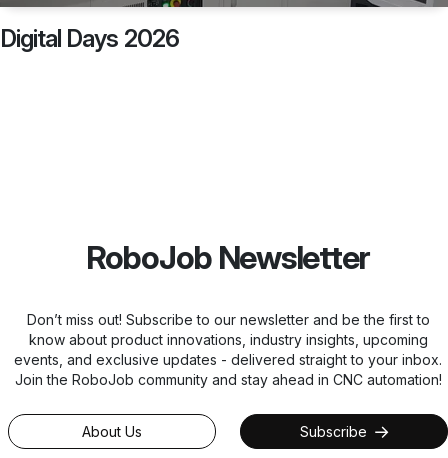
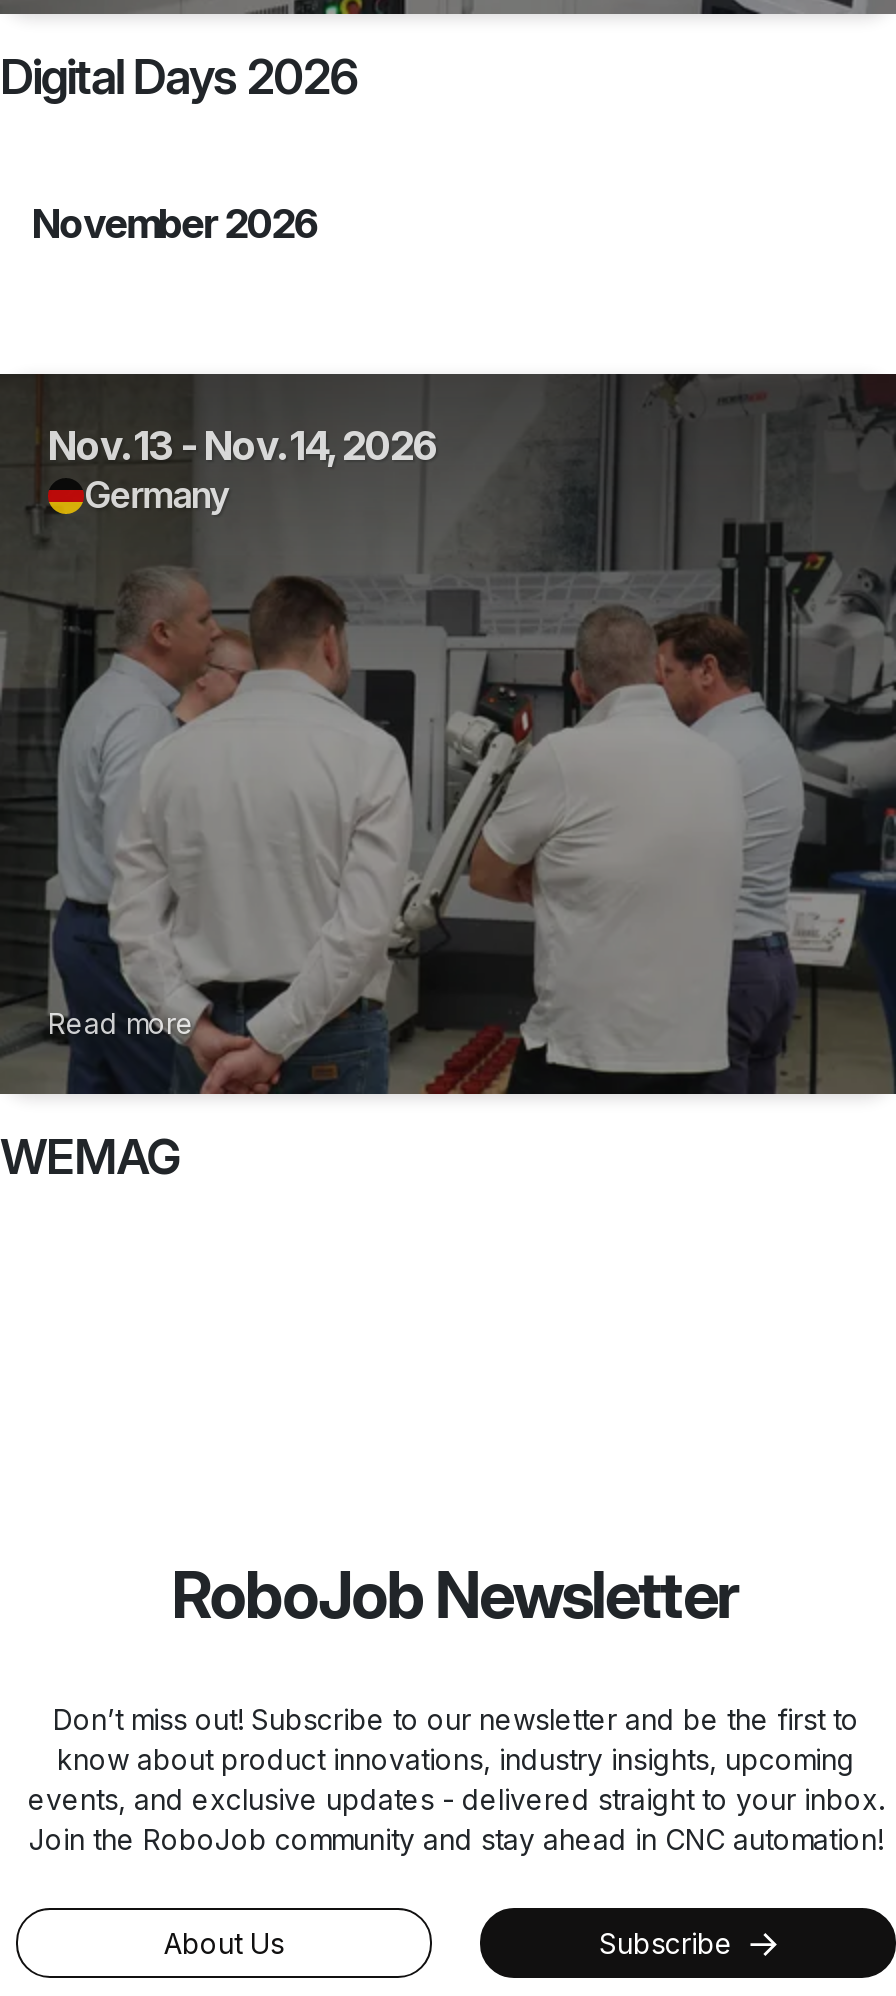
+ Read more
+ WEMAG

+ [image]
+ Nov. 13 - Nov. 14, 2026
+ Germany

+ November 2026
